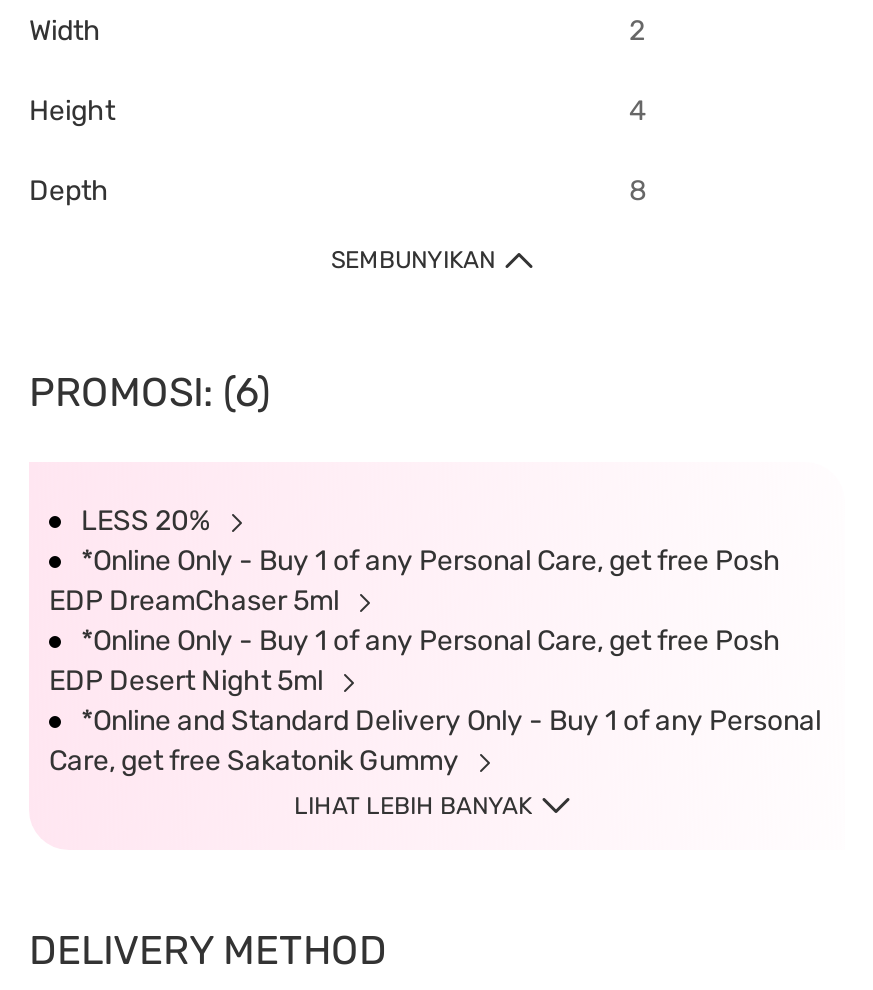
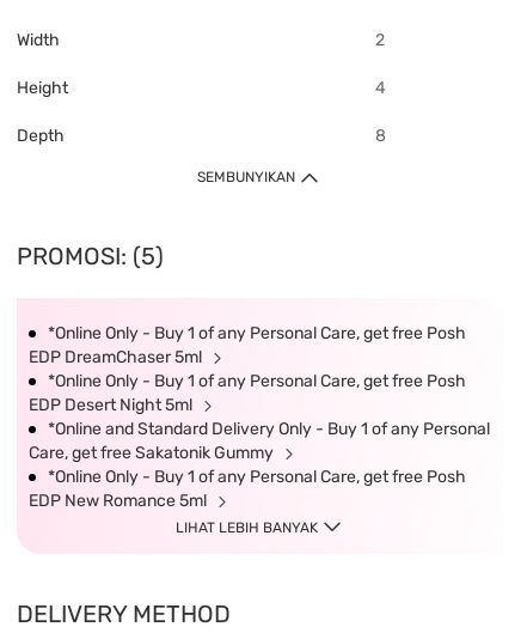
- PROMOSI: (6)
- LESS 20%
+ PROMOSI: (5)

moved up: *Online Only - Buy 1 of any Personal Care, get free Posh | EDP DreamChaser 5ml | *Online Only - Buy 1 of any Personal Care, get free Posh | EDP Desert Night 5ml | *Online and Standard Delivery Only - Buy 1 of any Personal | Care, get free Sakatonik Gummy

+ *Online Only - Buy 1 of any Personal Care, get free Posh
+ EDP New Romance 5ml
